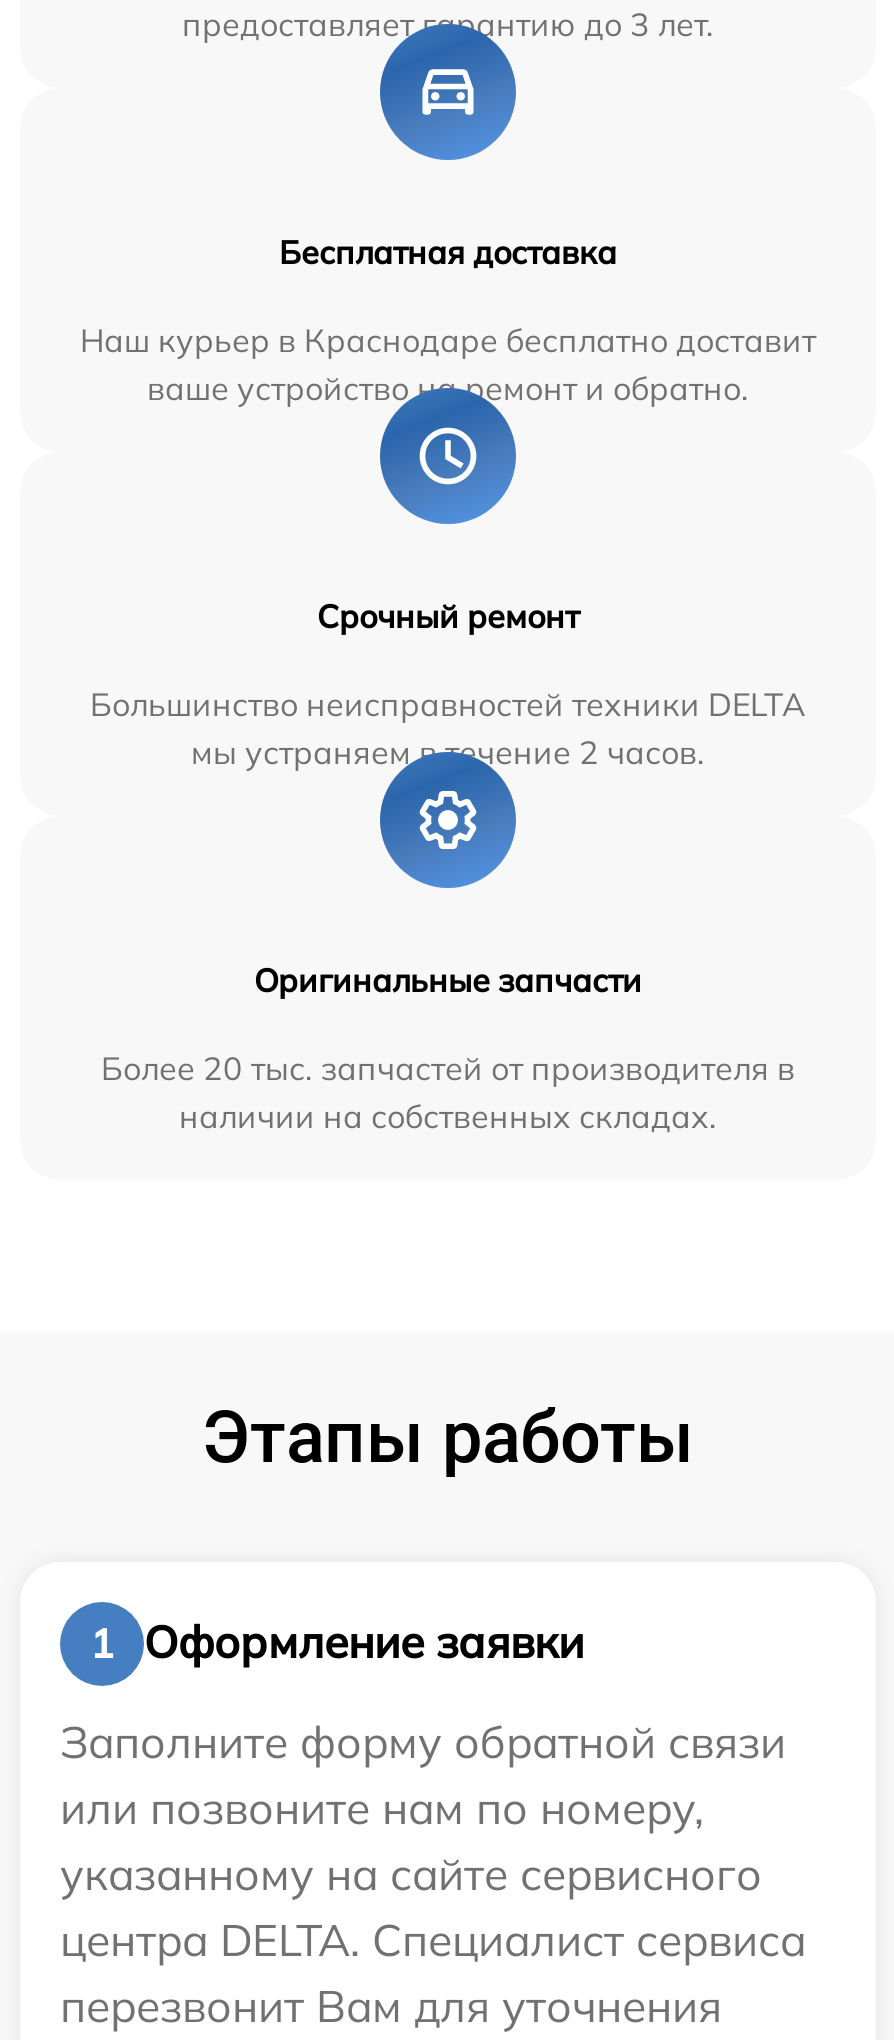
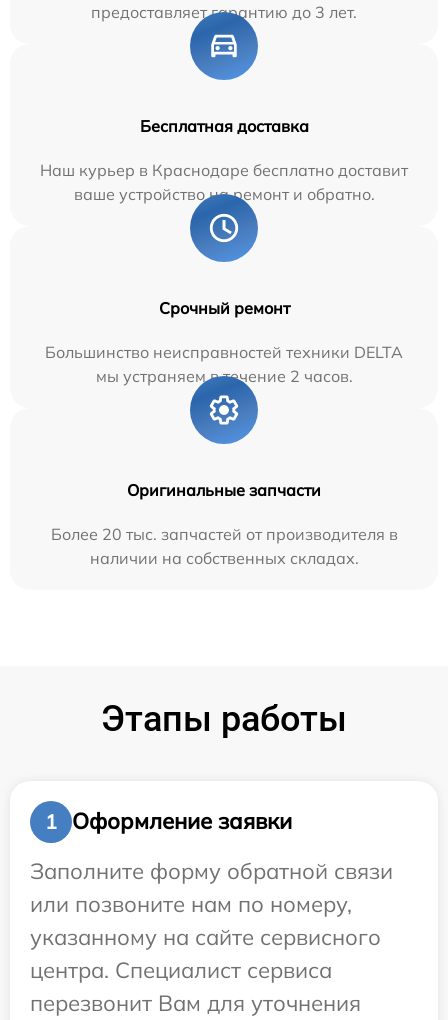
- центра DELTA. Специалист сервиса
+ центра. Специалист сервиса
